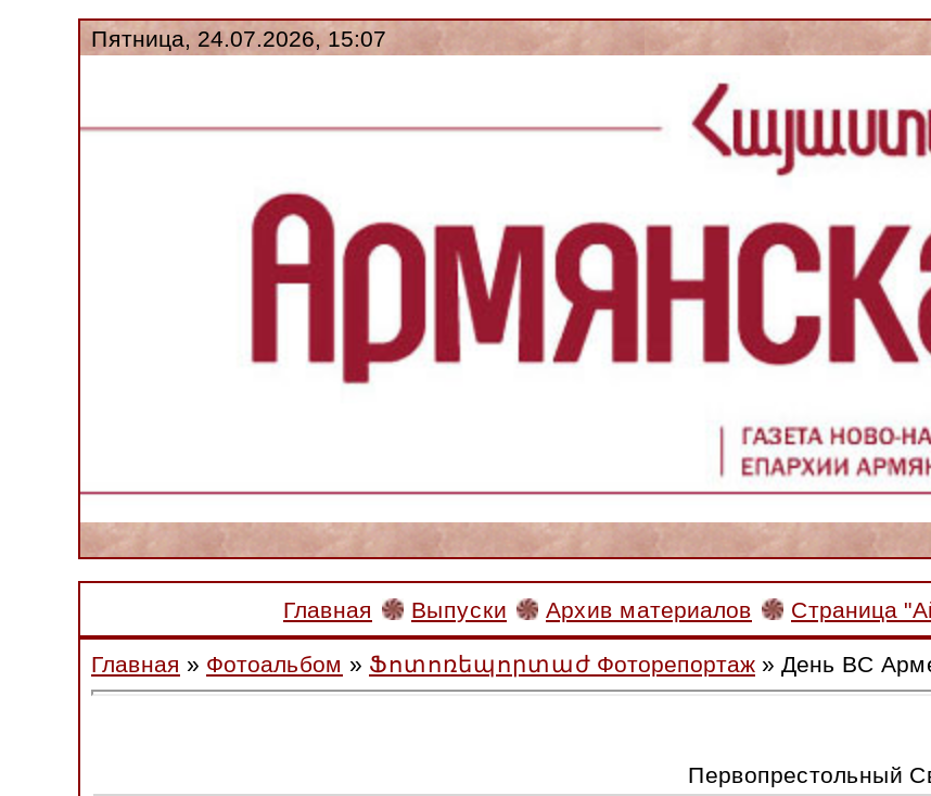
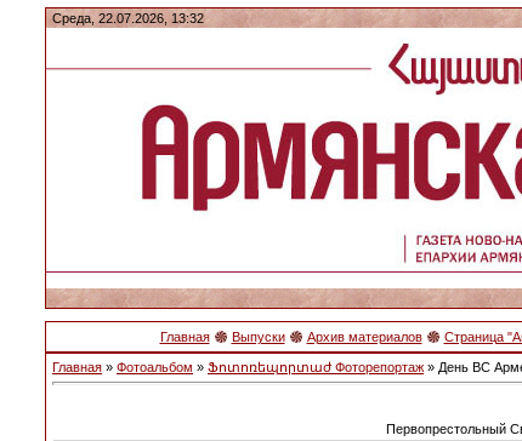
- Пятница, 24.07.2026, 15:07
+ Среда, 22.07.2026, 13:32
